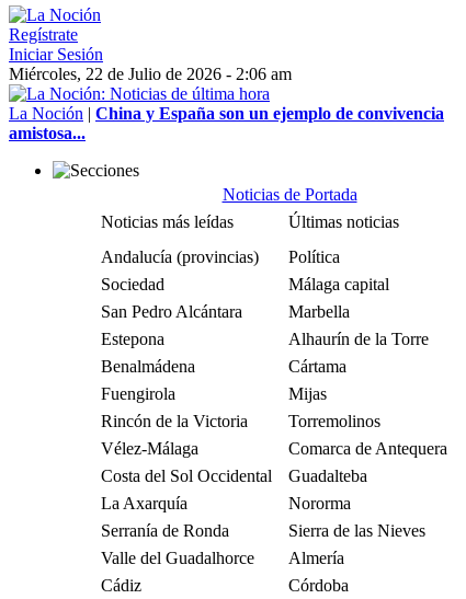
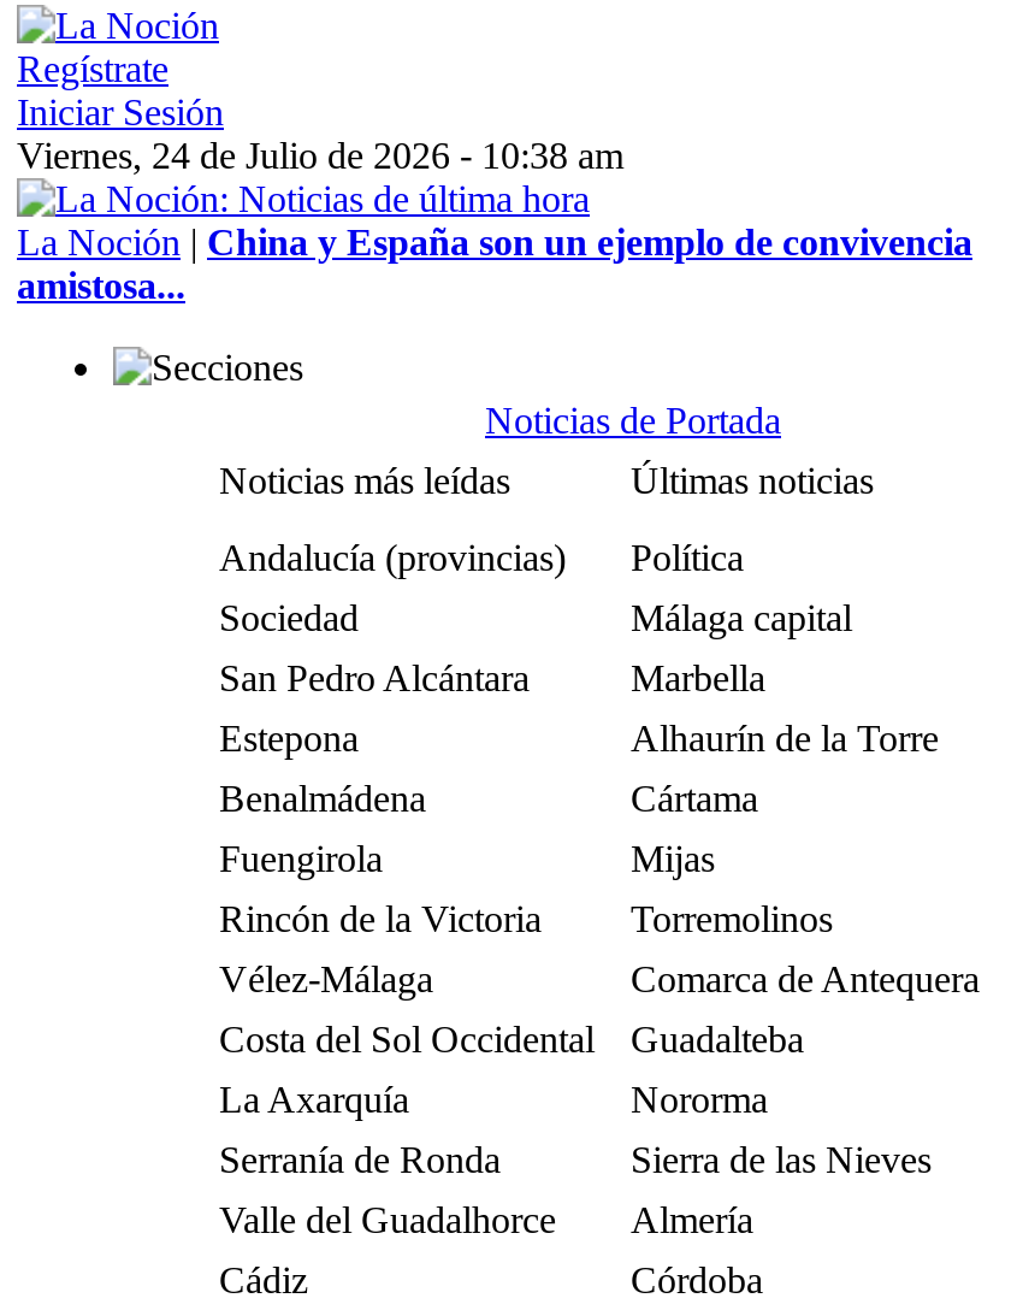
- Miércoles, 22 de Julio de 2026 - 2:06 am
+ Viernes, 24 de Julio de 2026 - 10:38 am
